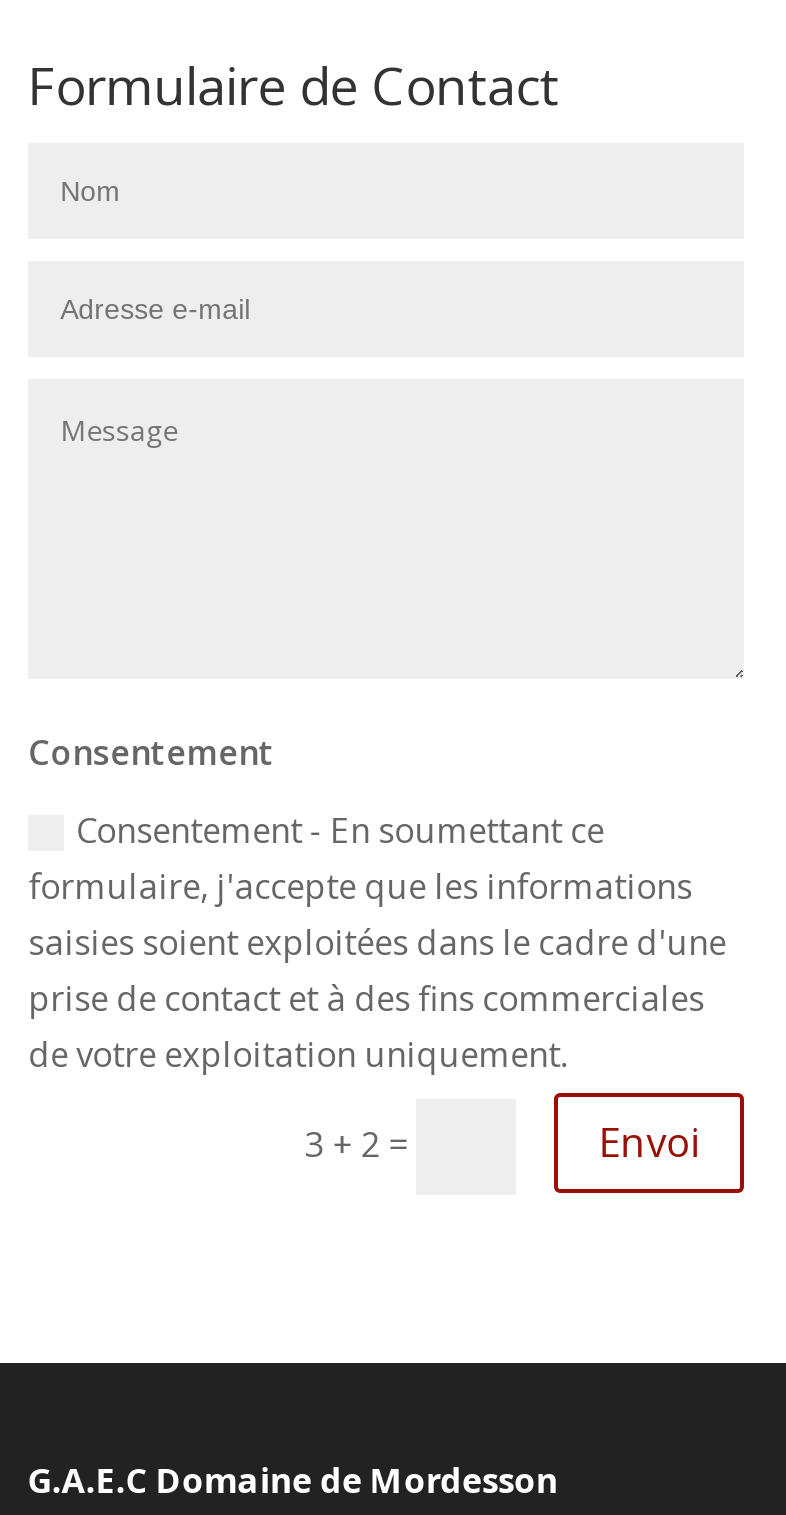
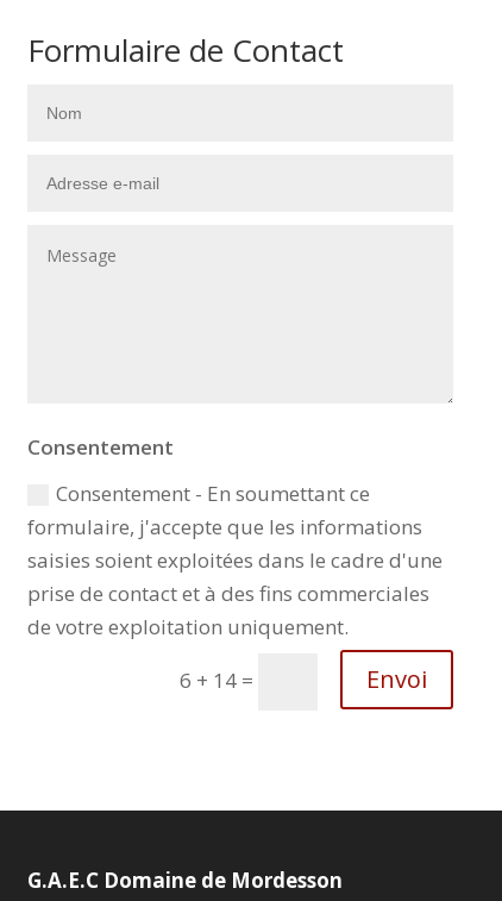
- 3 + 2 =
+ 6 + 14 =
